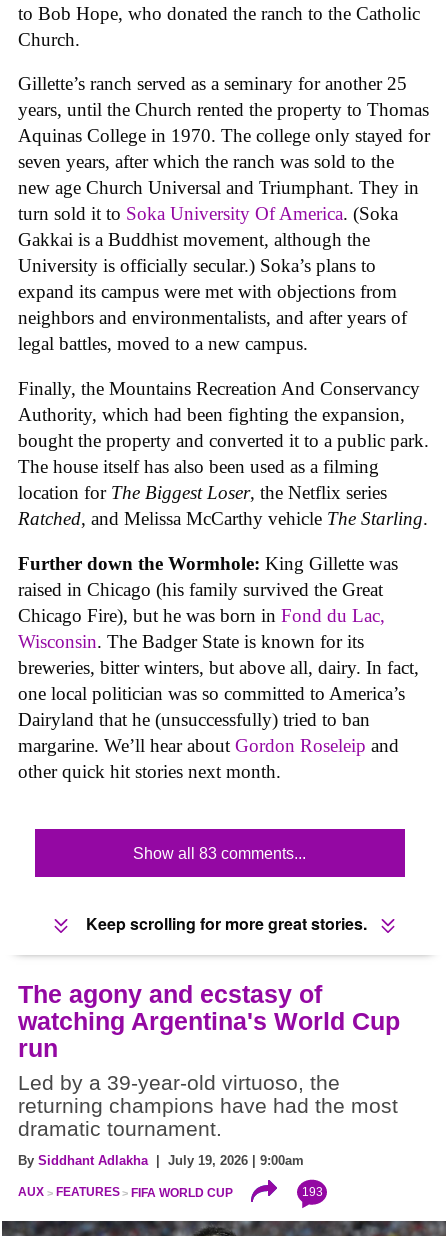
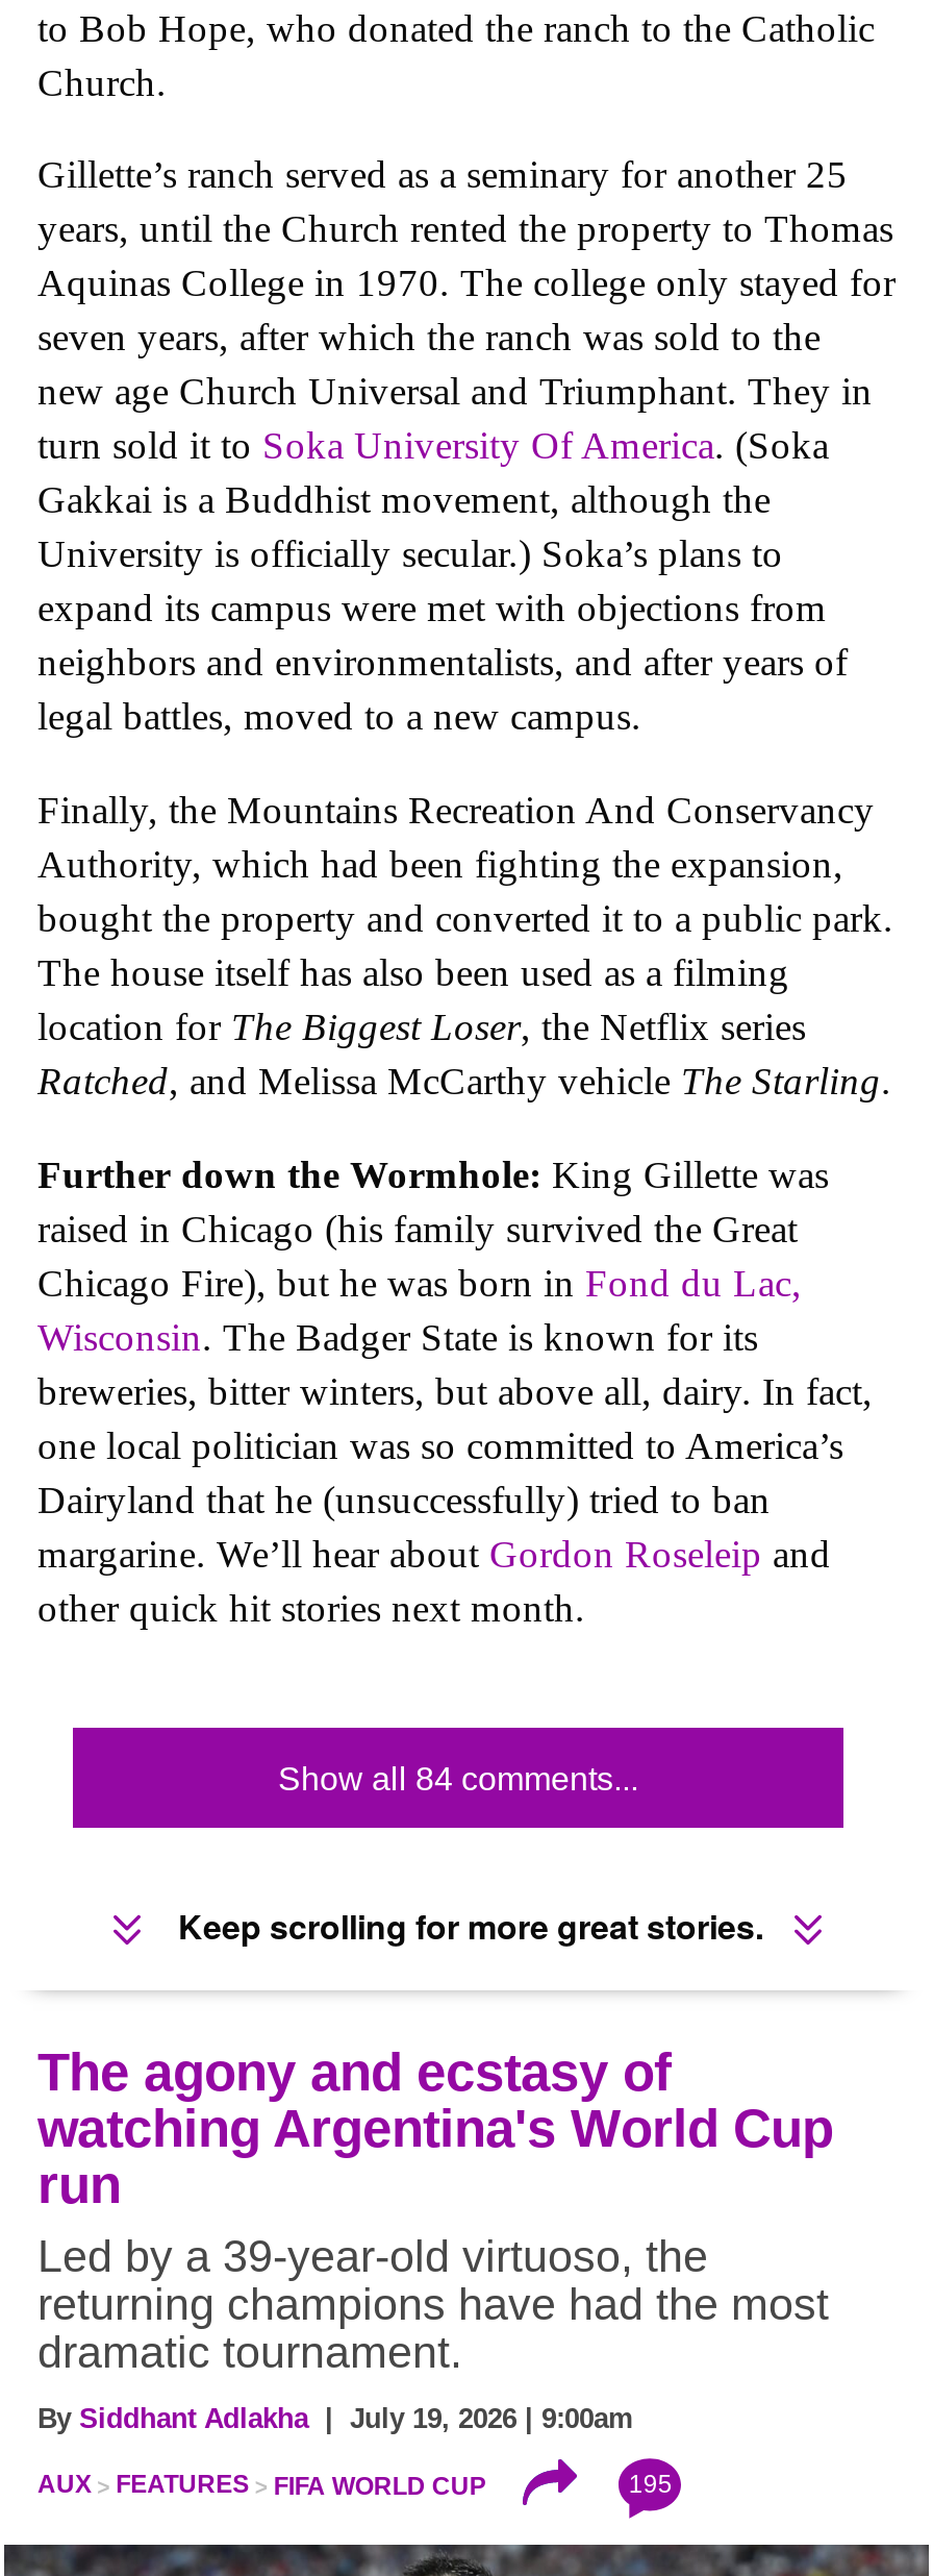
- Show all 83 comments...
+ Show all 84 comments...

- 193
+ 195
